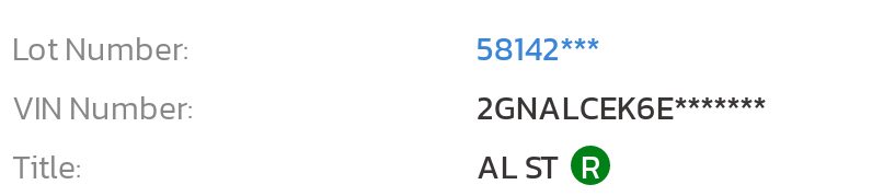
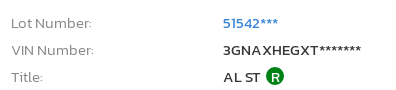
- 58142***
+ 51542***

- 2GNALCEK6E*******
+ 3GNAXHEGXT*******
